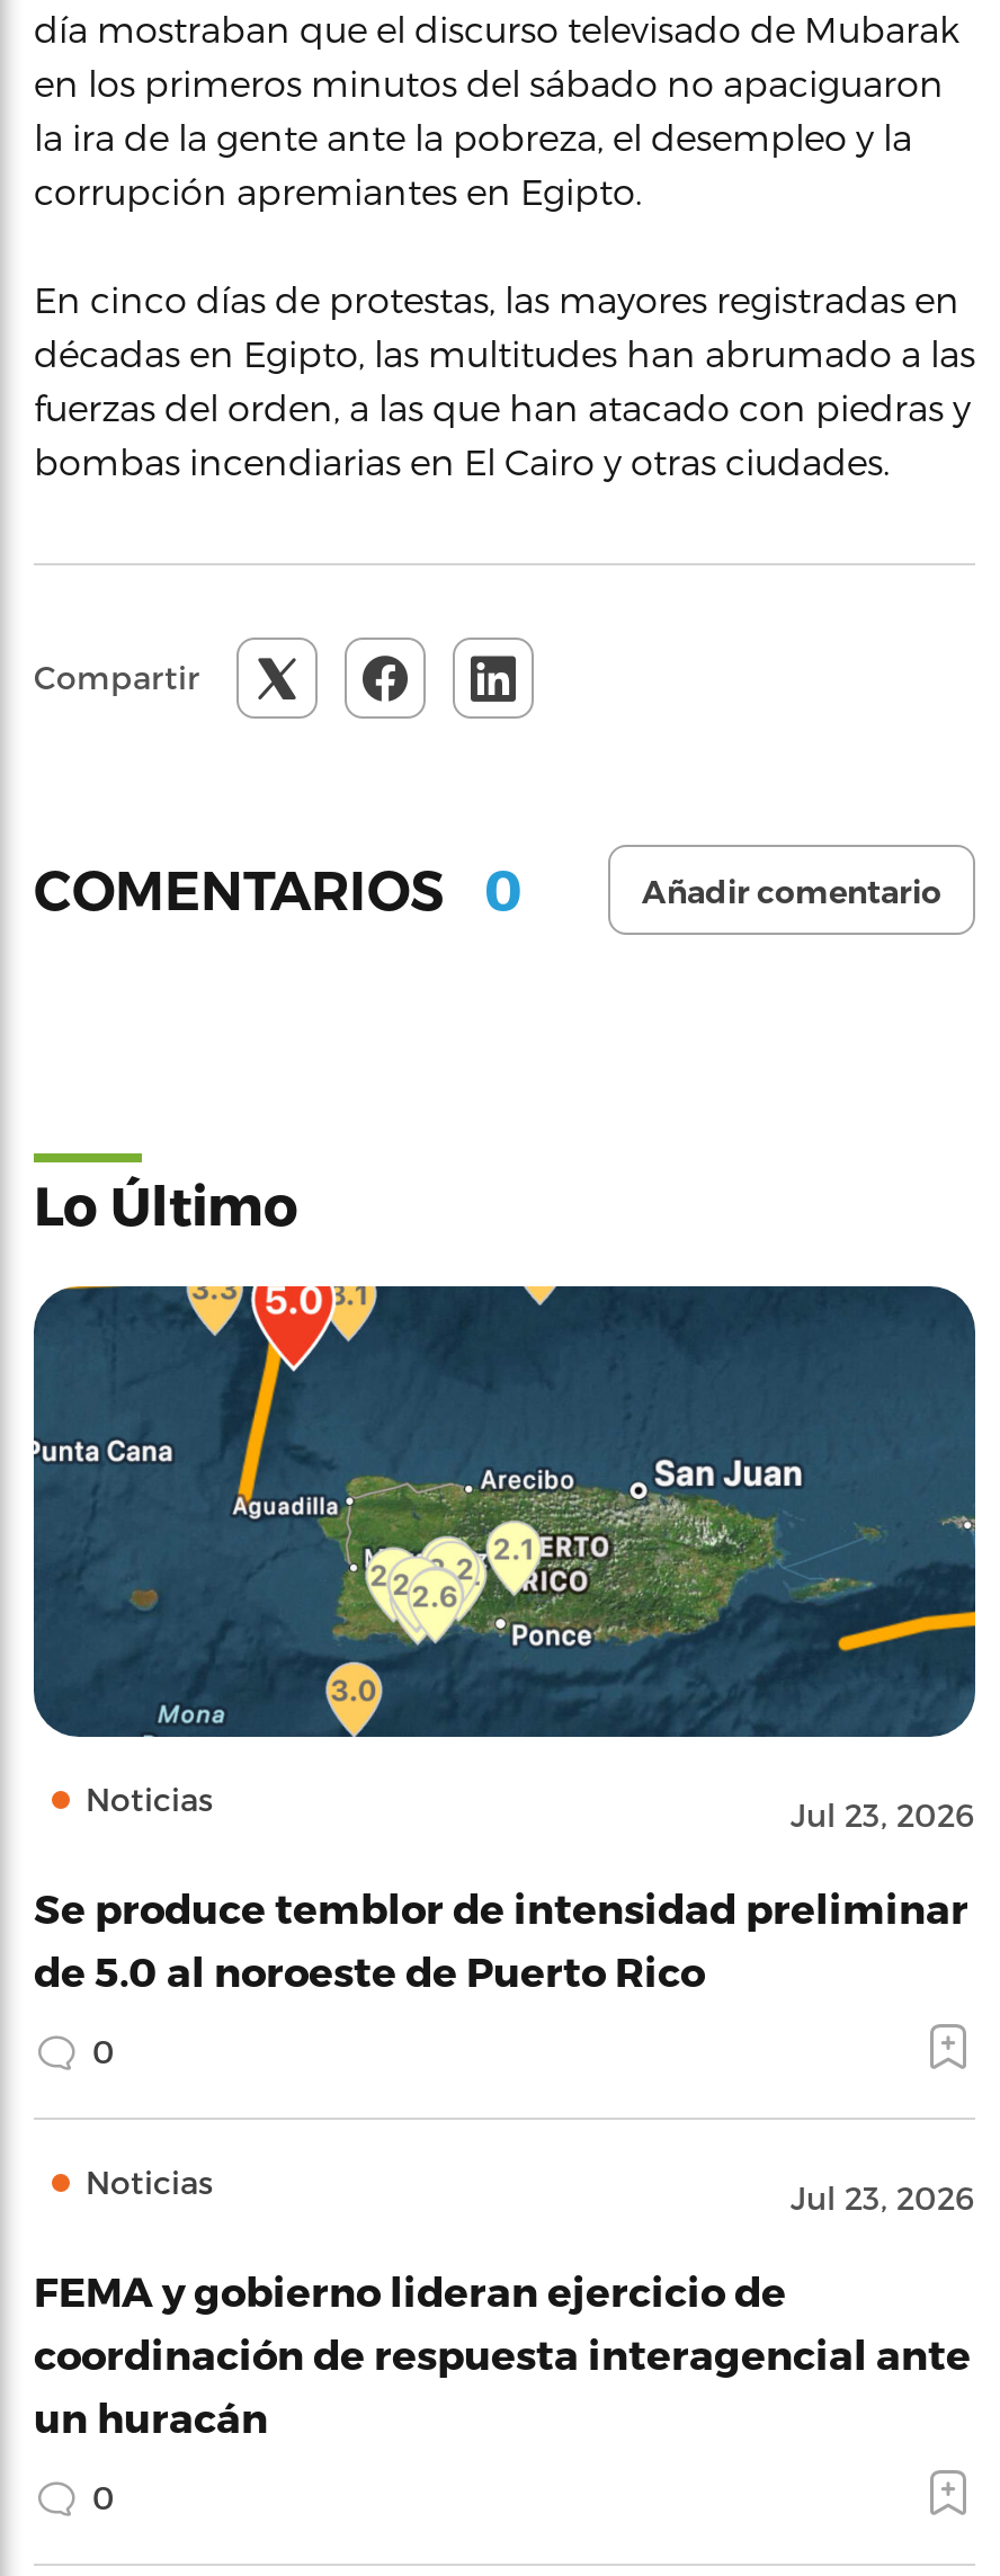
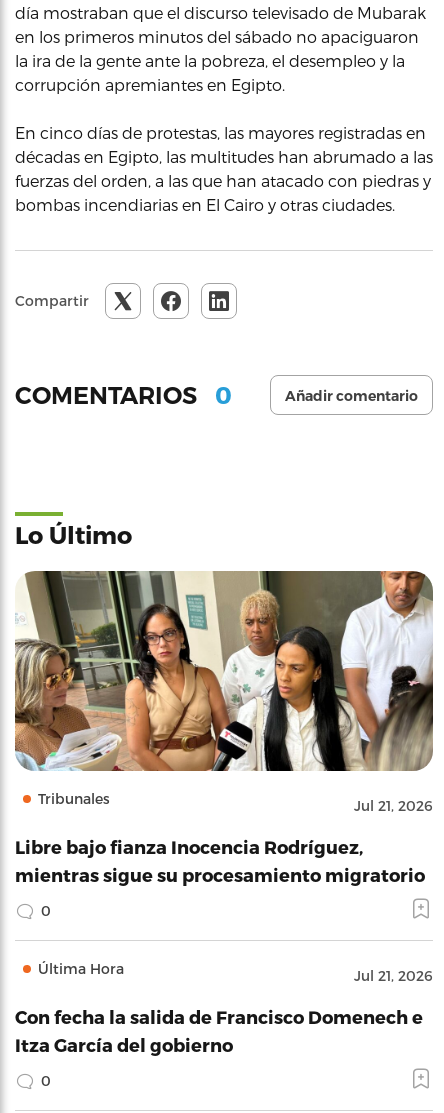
- [image]
- Noticias
- Jul 23, 2026
+ [image]
+ Tribunales
+ Jul 21, 2026

- Se produce temblor de intensidad preliminar
- de 5.0 al noroeste de Puerto Rico
+ Libre bajo fianza Inocencia Rodríguez,
+ mientras sigue su procesamiento migratorio

- Noticias
- Jul 23, 2026
+ Última Hora
+ Jul 21, 2026

- FEMA y gobierno lideran ejercicio de
- coordinación de respuesta interagencial ante
- un huracán
+ Con fecha la salida de Francisco Domenech e
+ Itza García del gobierno
